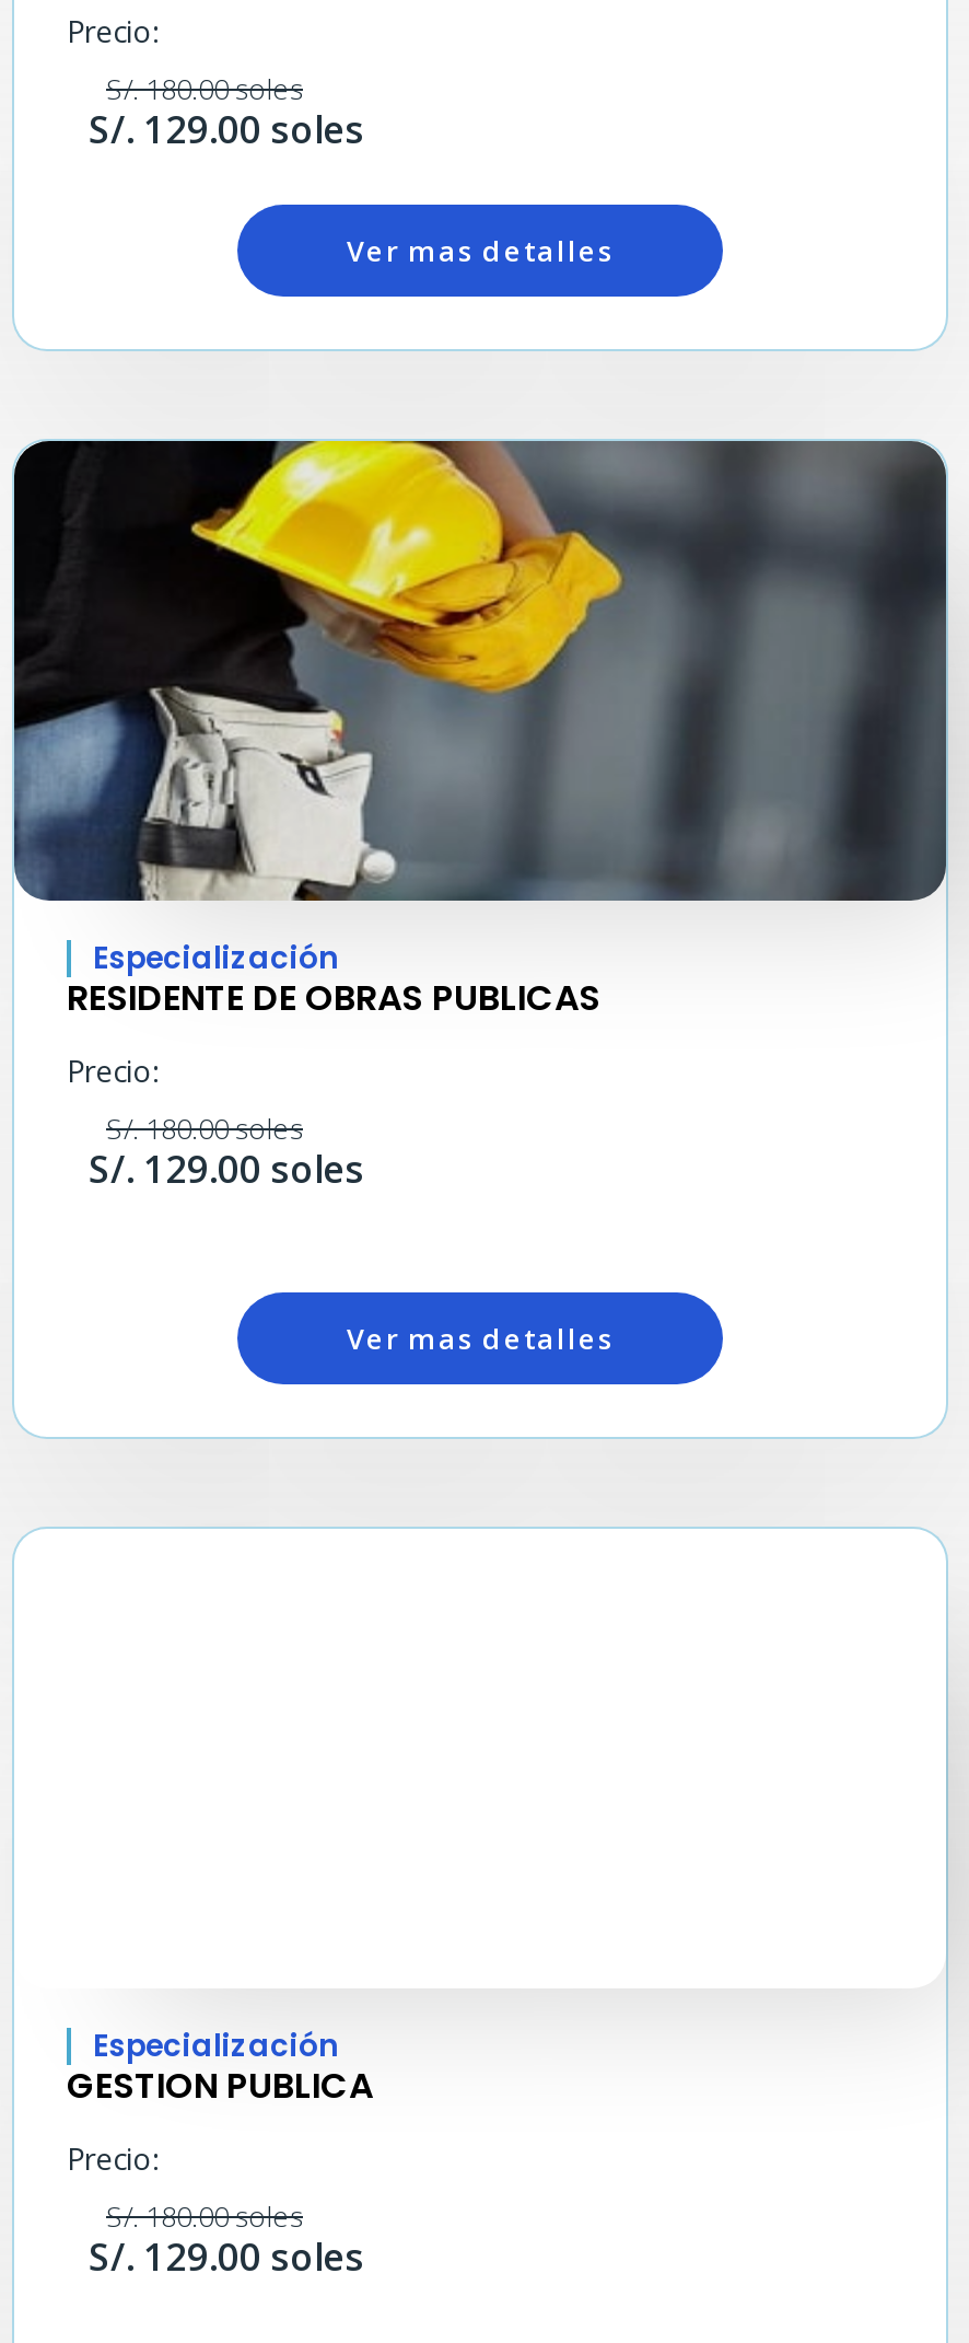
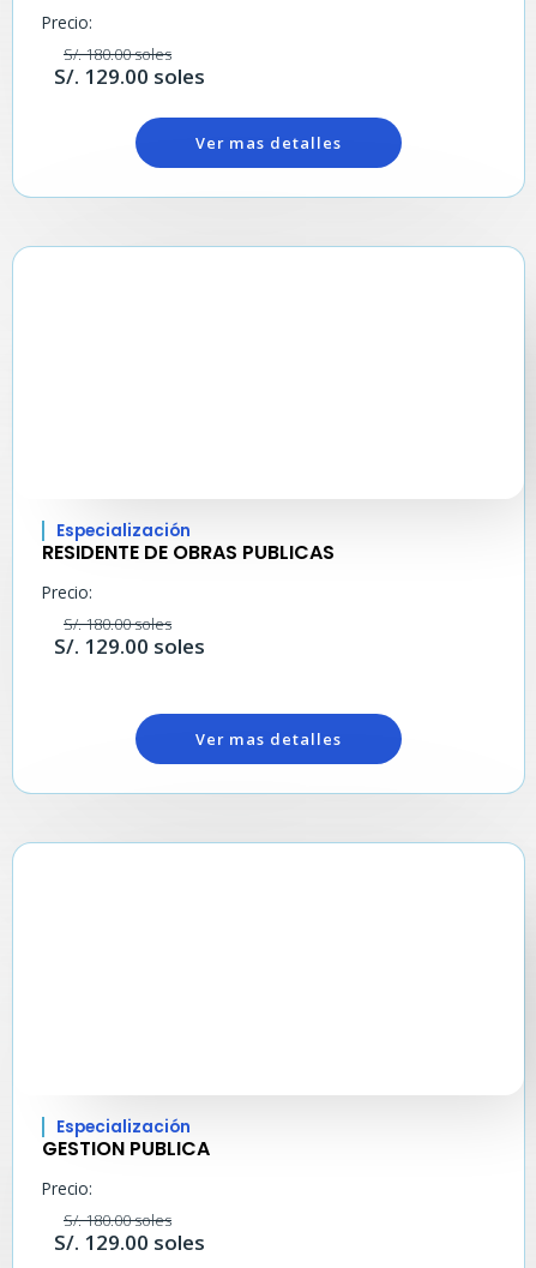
- [image]
